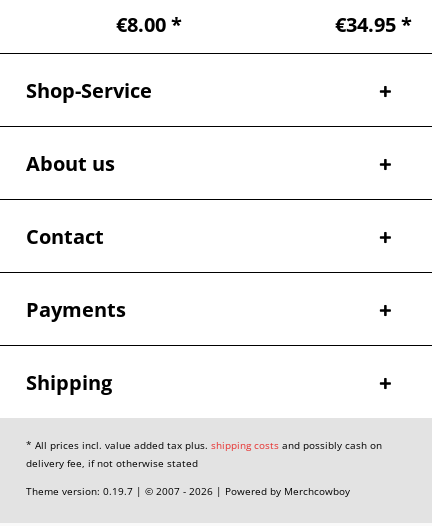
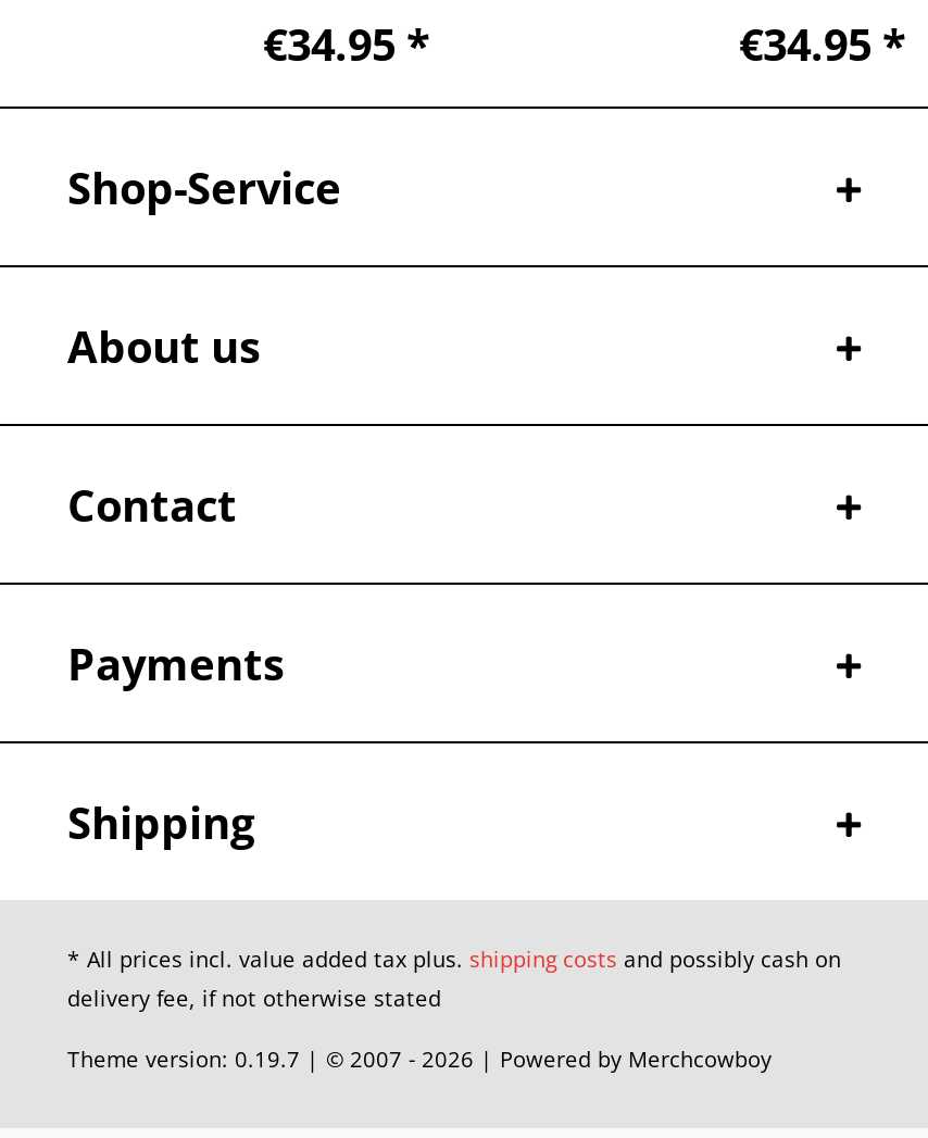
- €8.00 *
+ €34.95 *
